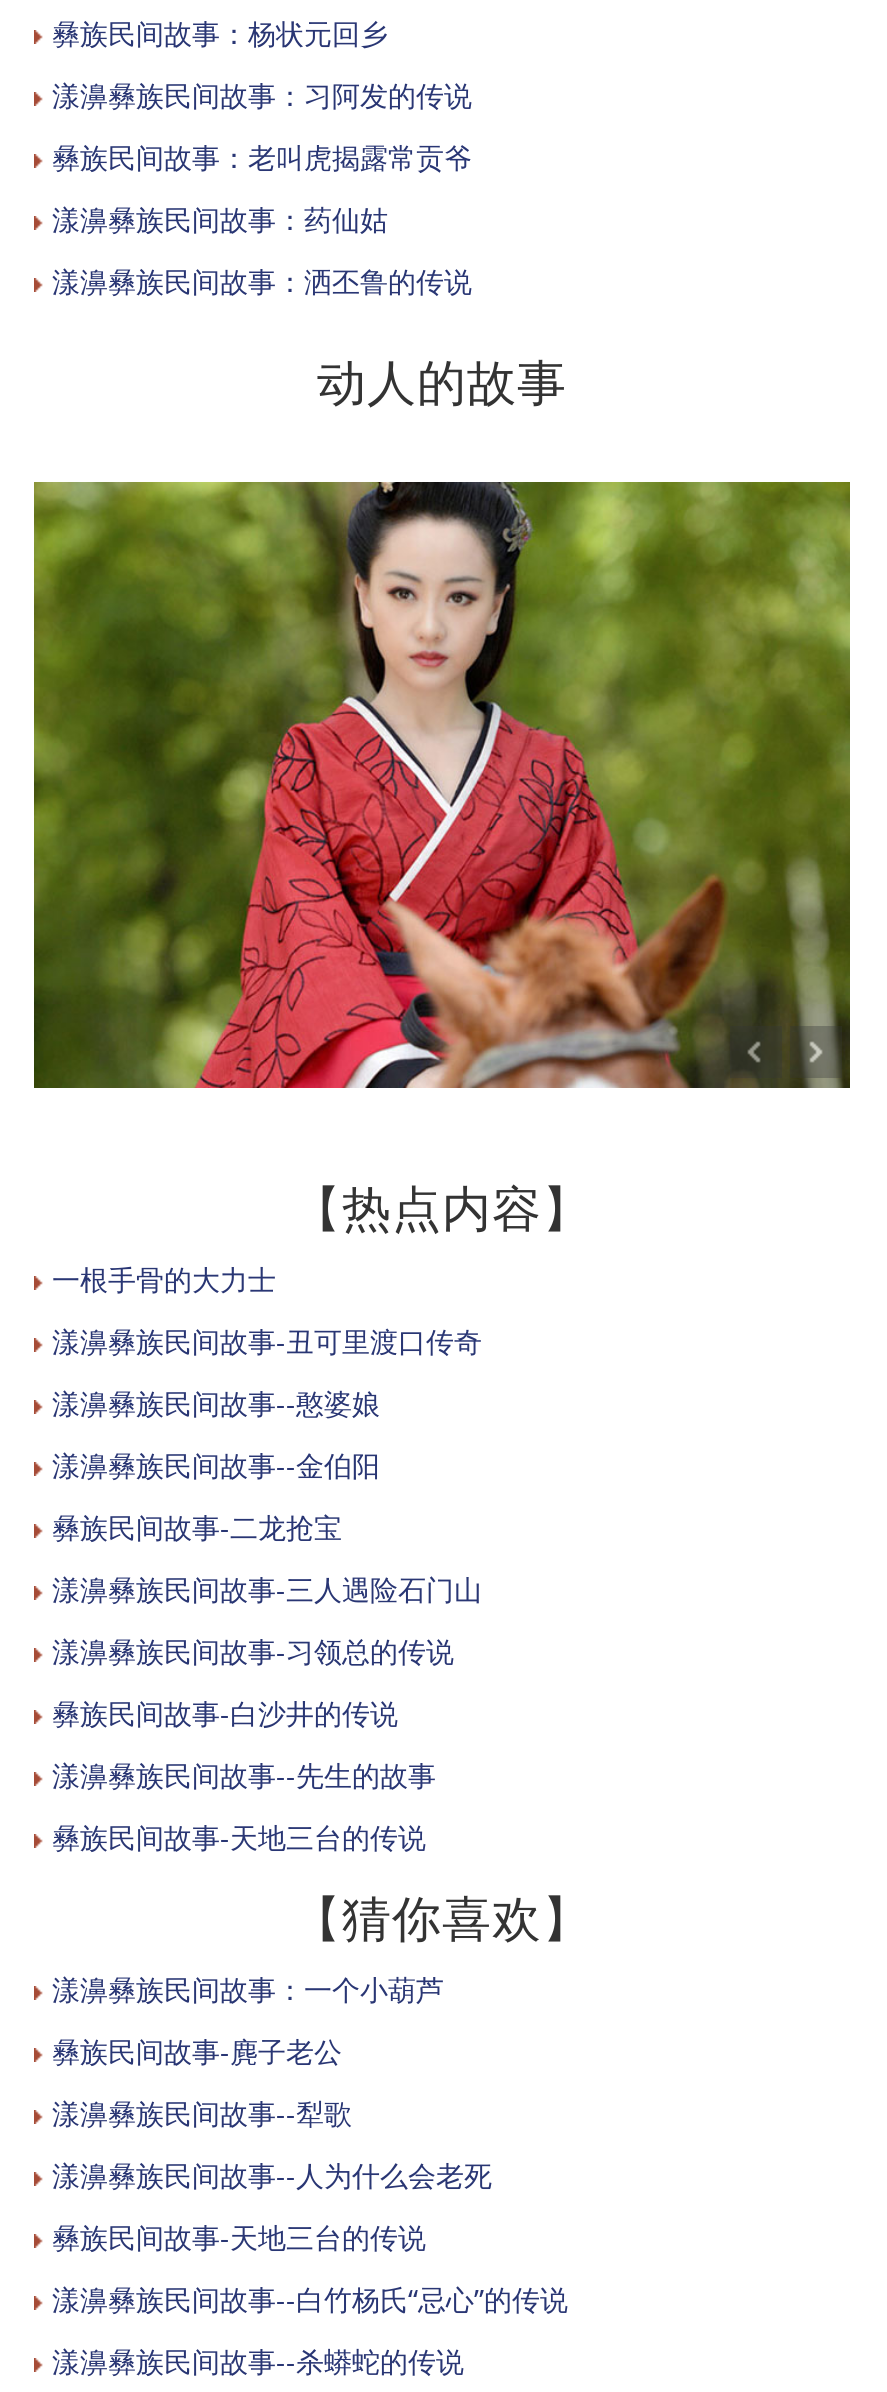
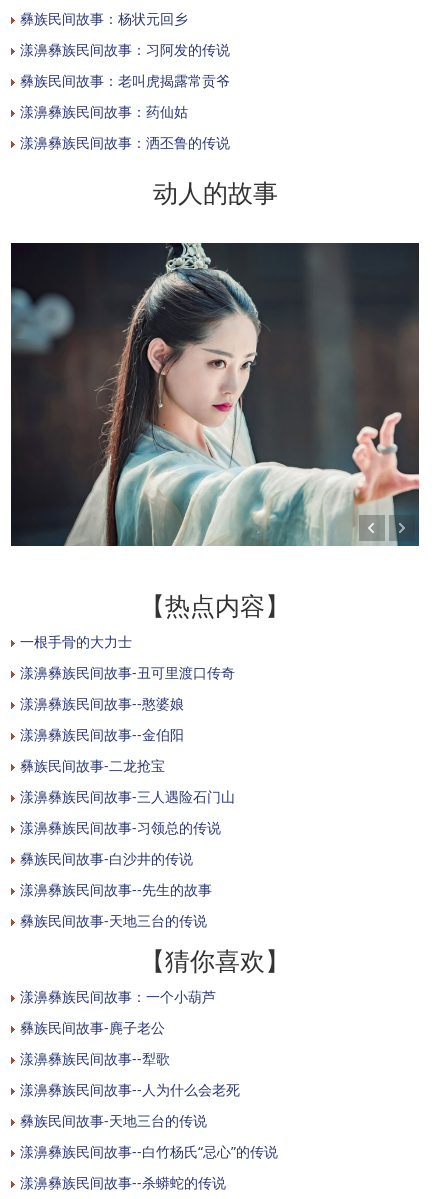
- [image]
+ [image]
